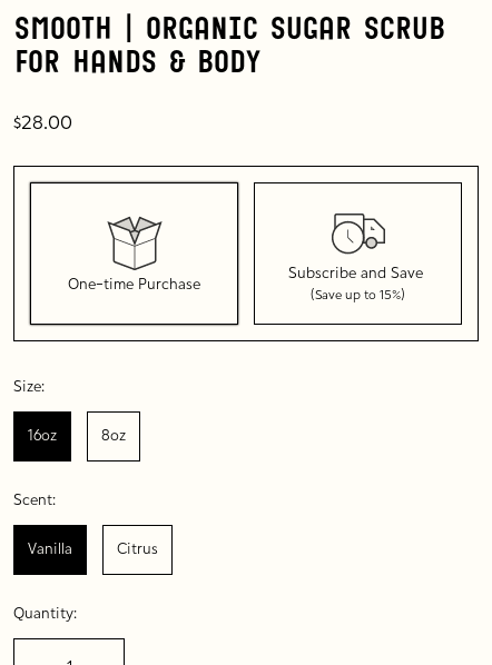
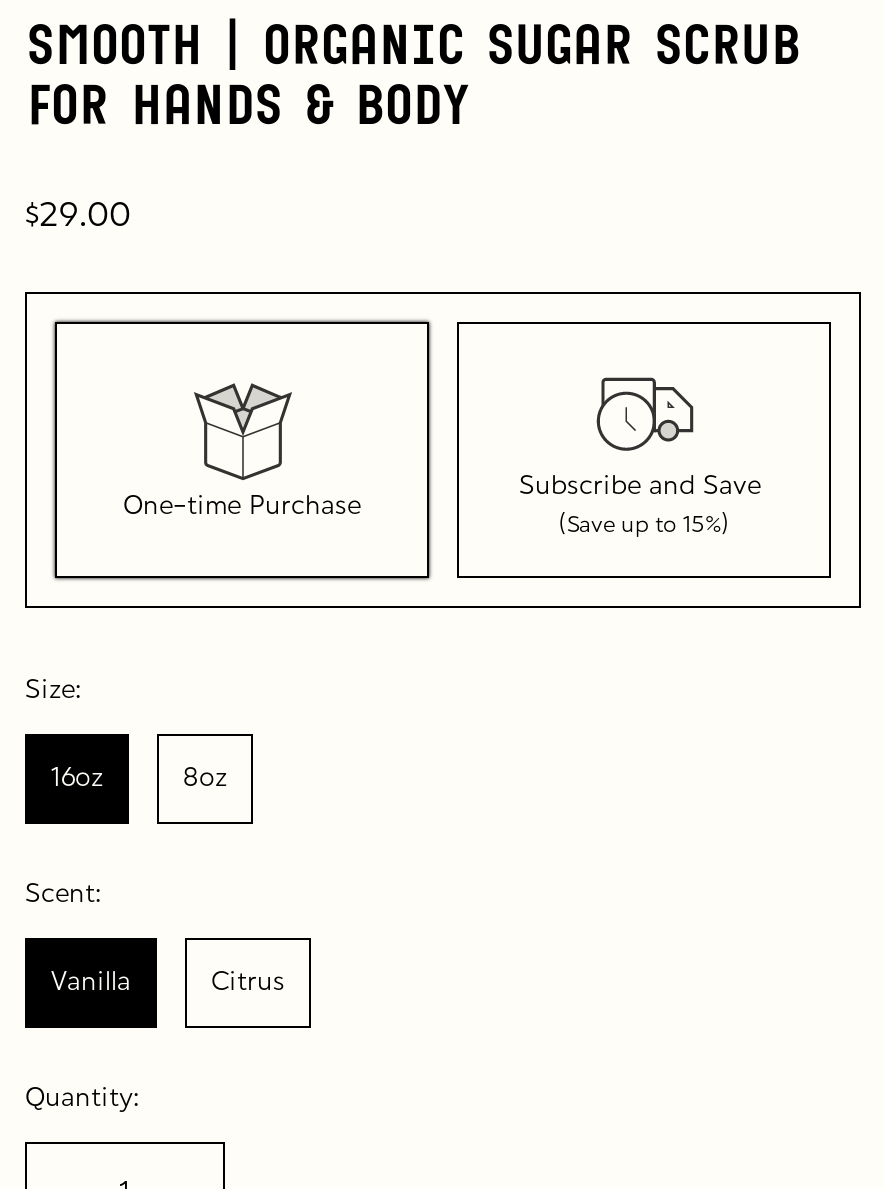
- $28.00
+ $29.00
